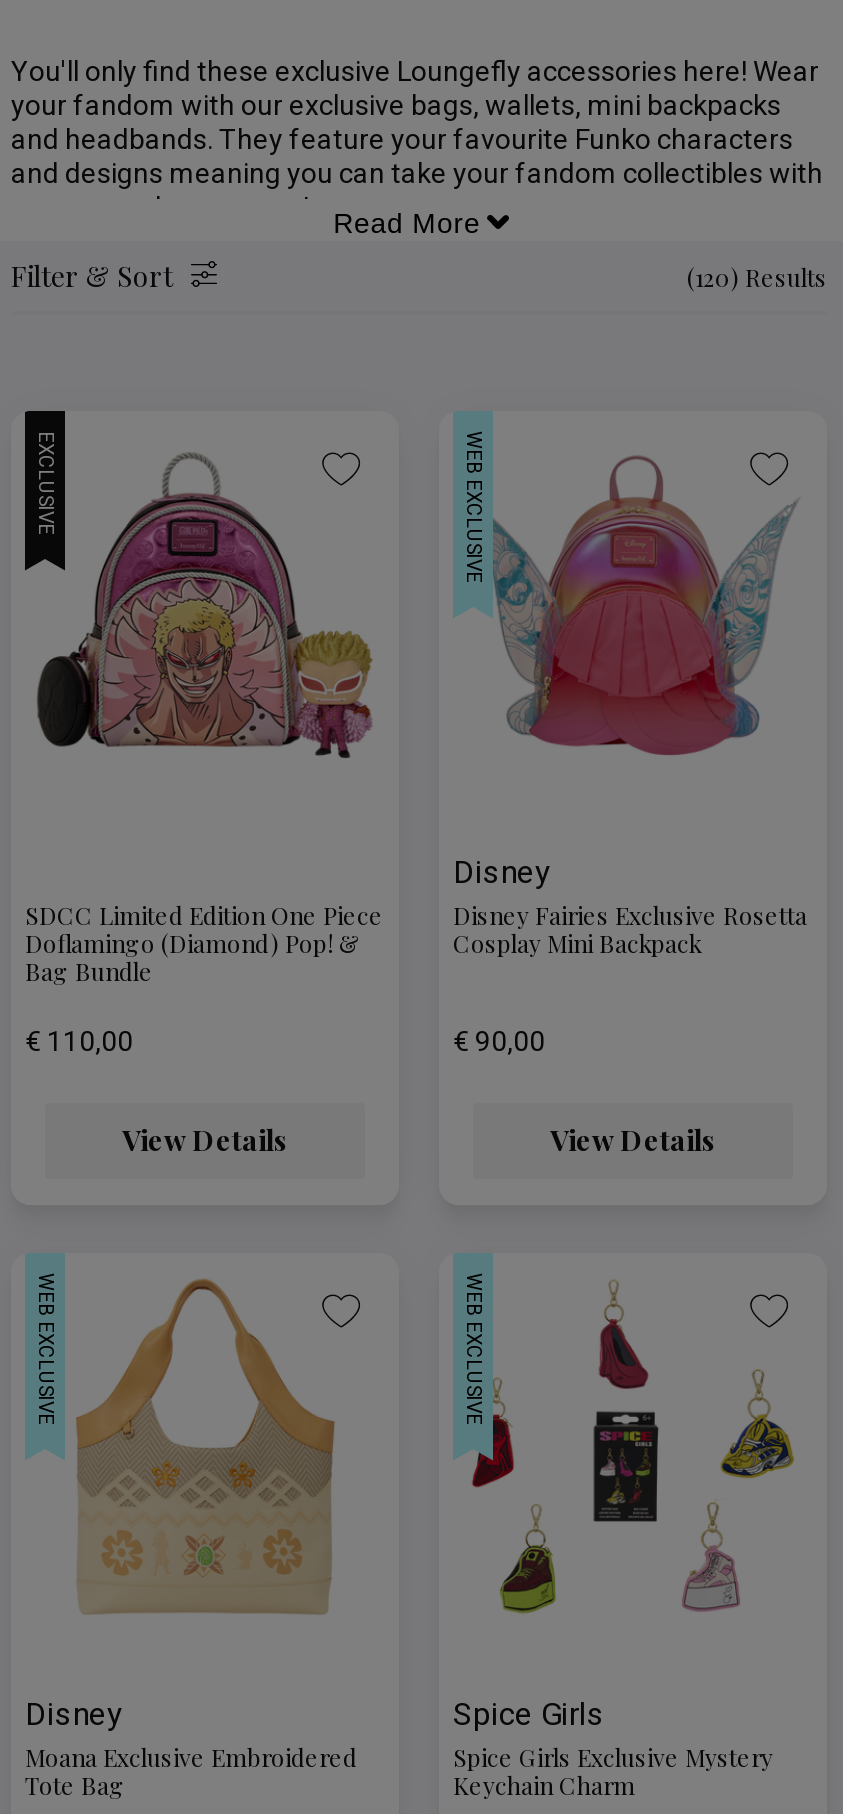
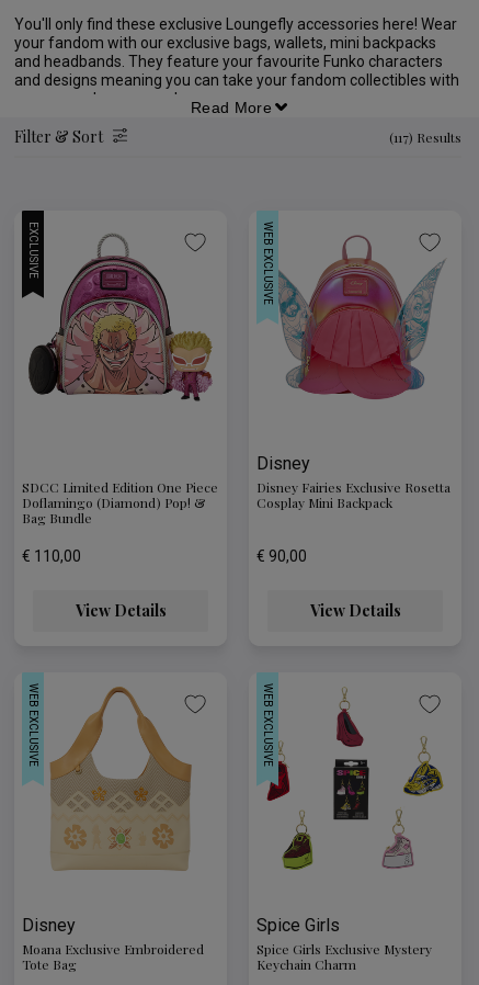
- (120) Results
+ (117) Results
